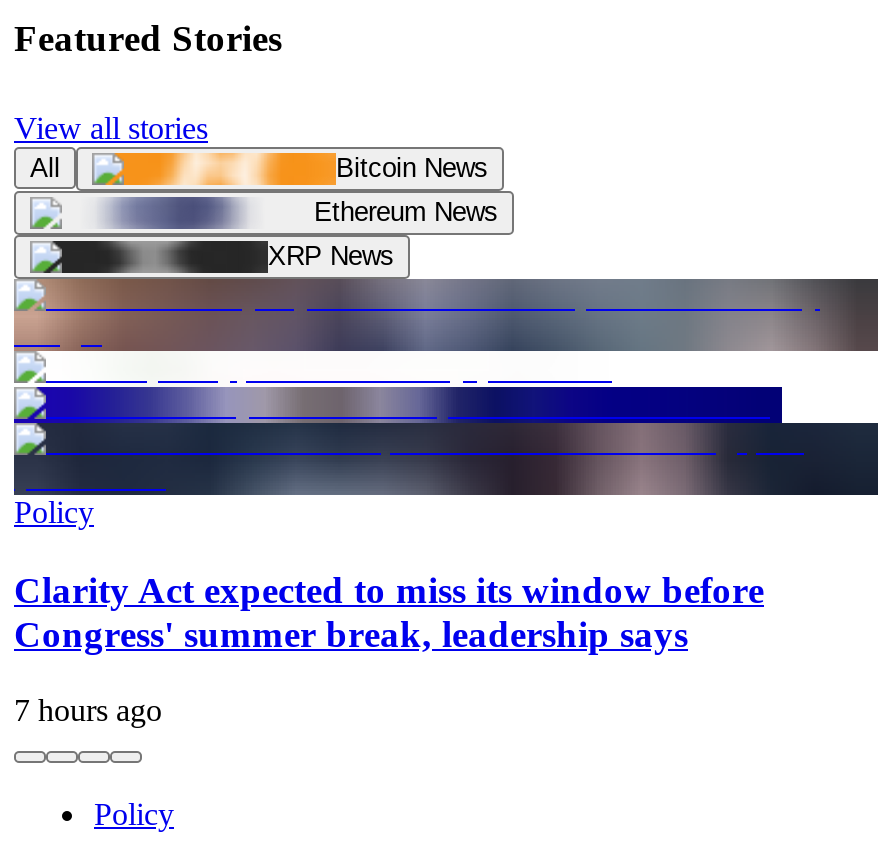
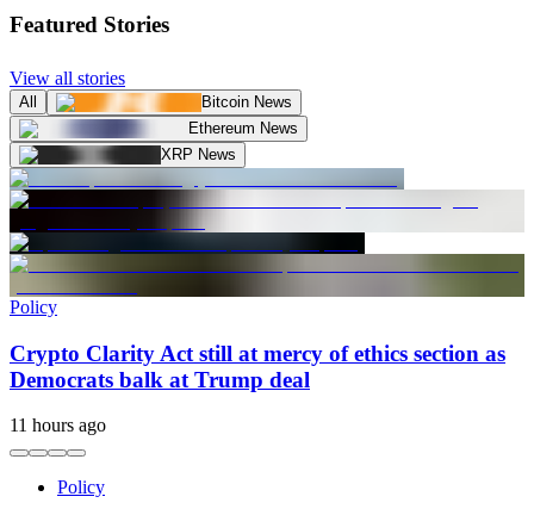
- [image]
- Clarity Act expected to miss its window before
- Congress' summer break, leadership says
+ [image]
+ Crypto Clarity Act still at mercy of ethics section as
+ Democrats balk at Trump deal

- 7 hours ago
+ 11 hours ago
